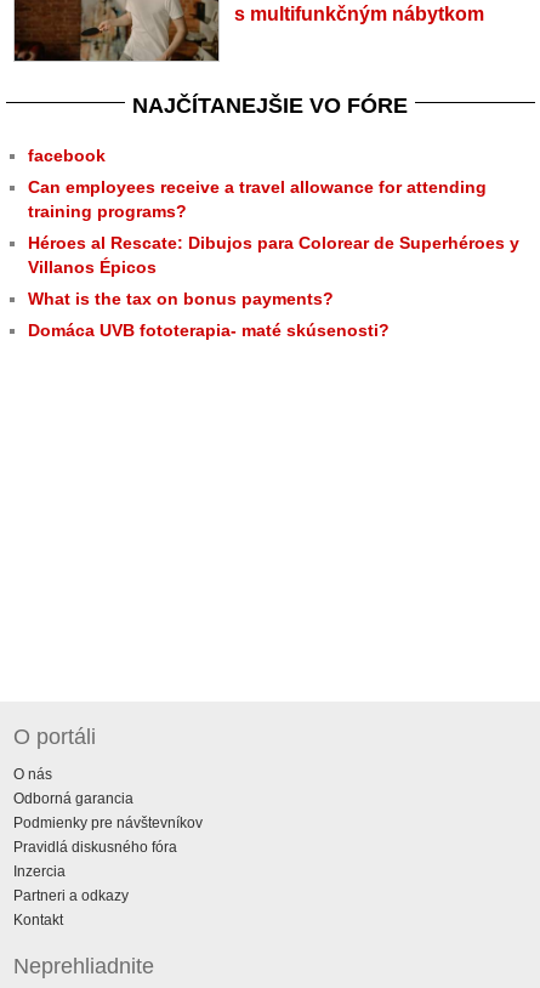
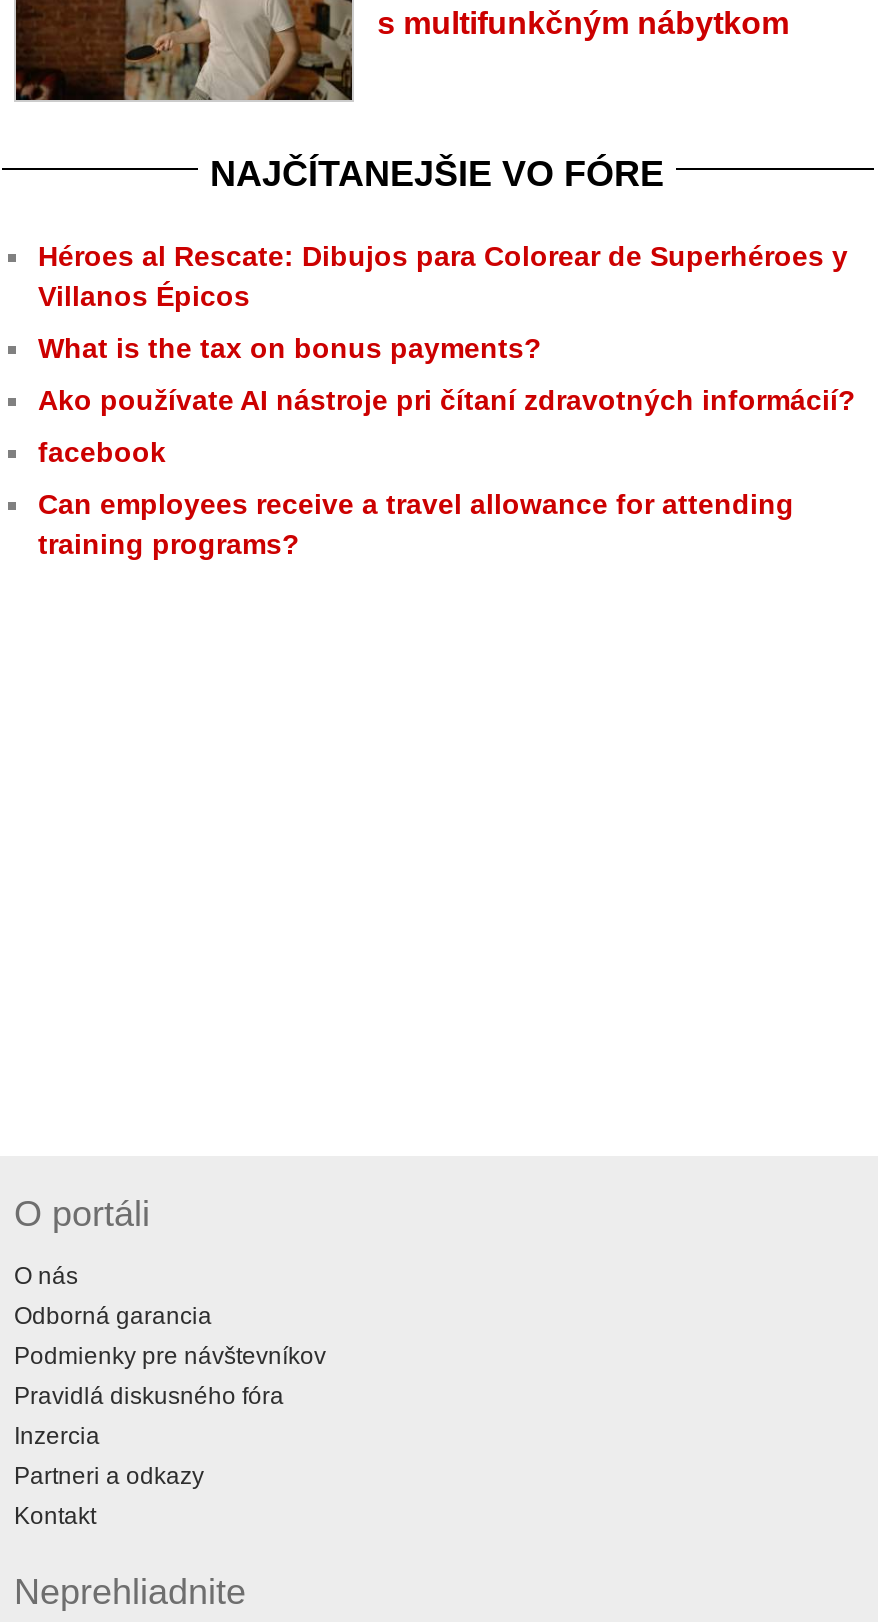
+ Ako používate AI nástroje pri čítaní zdravotných informácií?

moved down: facebook | Can employees receive a travel allowance for attending | training programs?

moved up: Héroes al Rescate: Dibujos para Colorear de Superhéroes y | Villanos Épicos | What is the tax on bonus payments?

- Domáca UVB fototerapia- maté skúsenosti?
